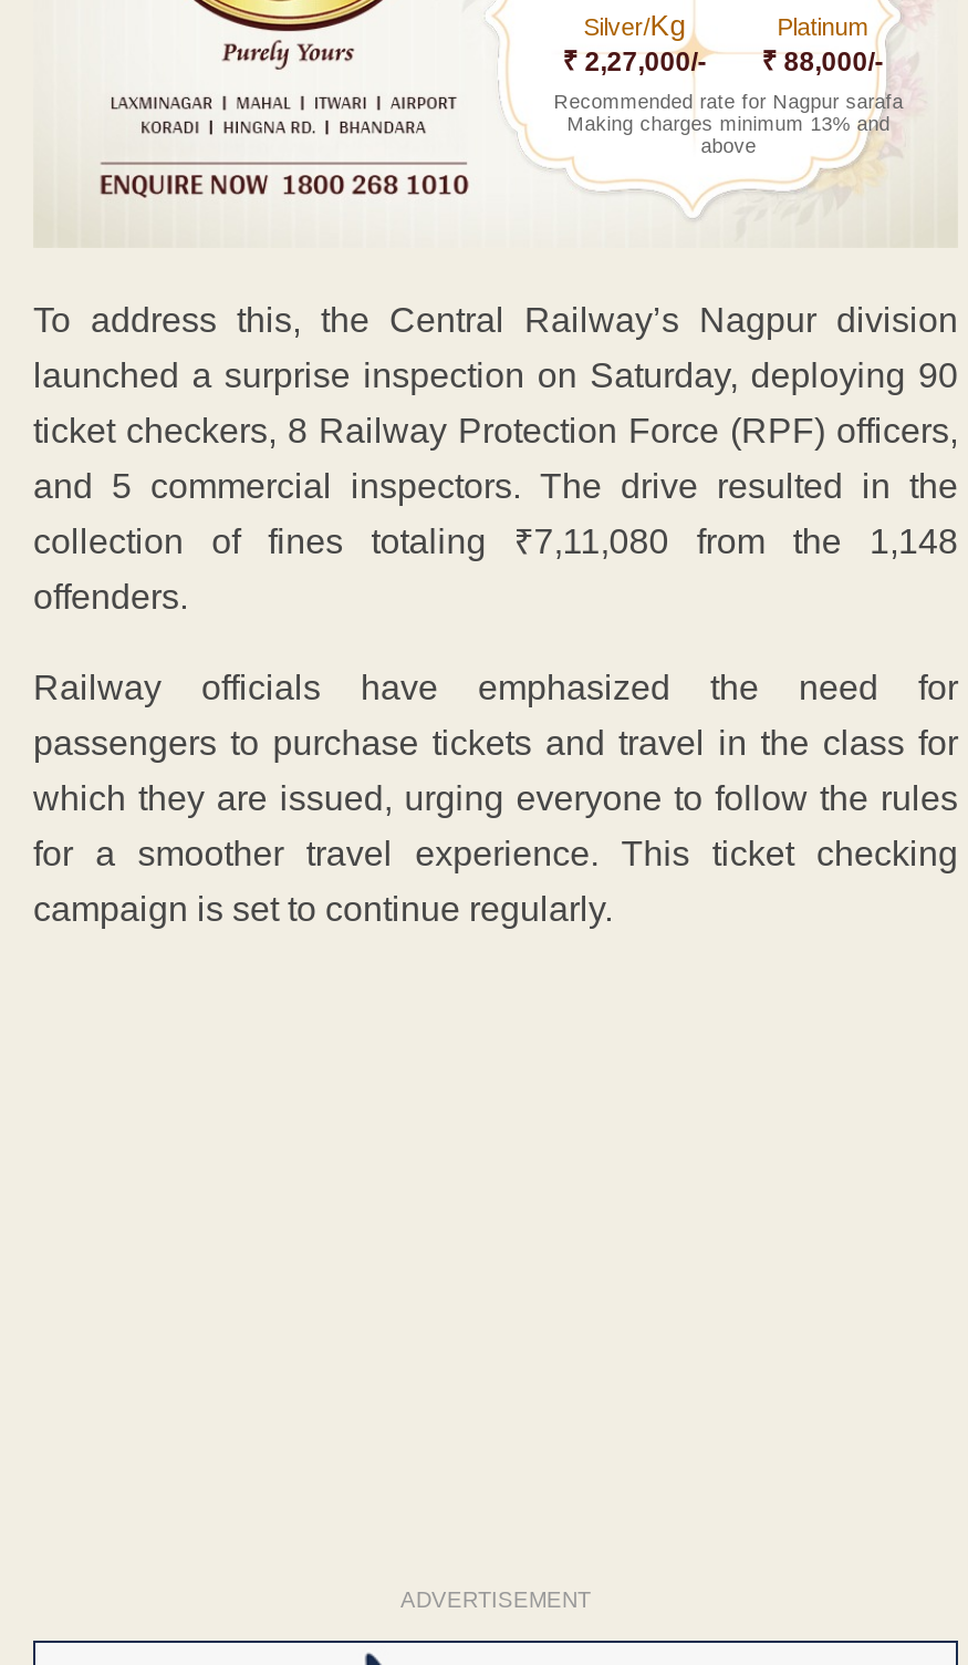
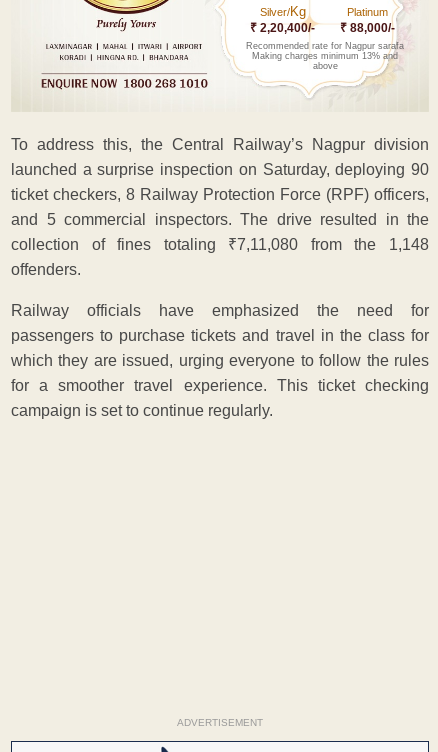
- ₹ 2,27,000/- ₹ 88,000/-
+ ₹ 2,20,400/- ₹ 88,000/-
